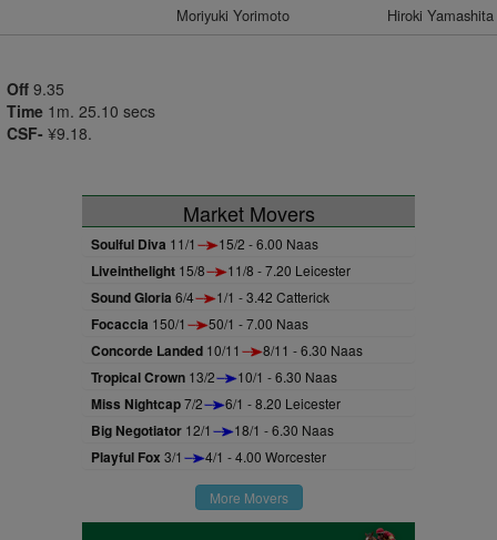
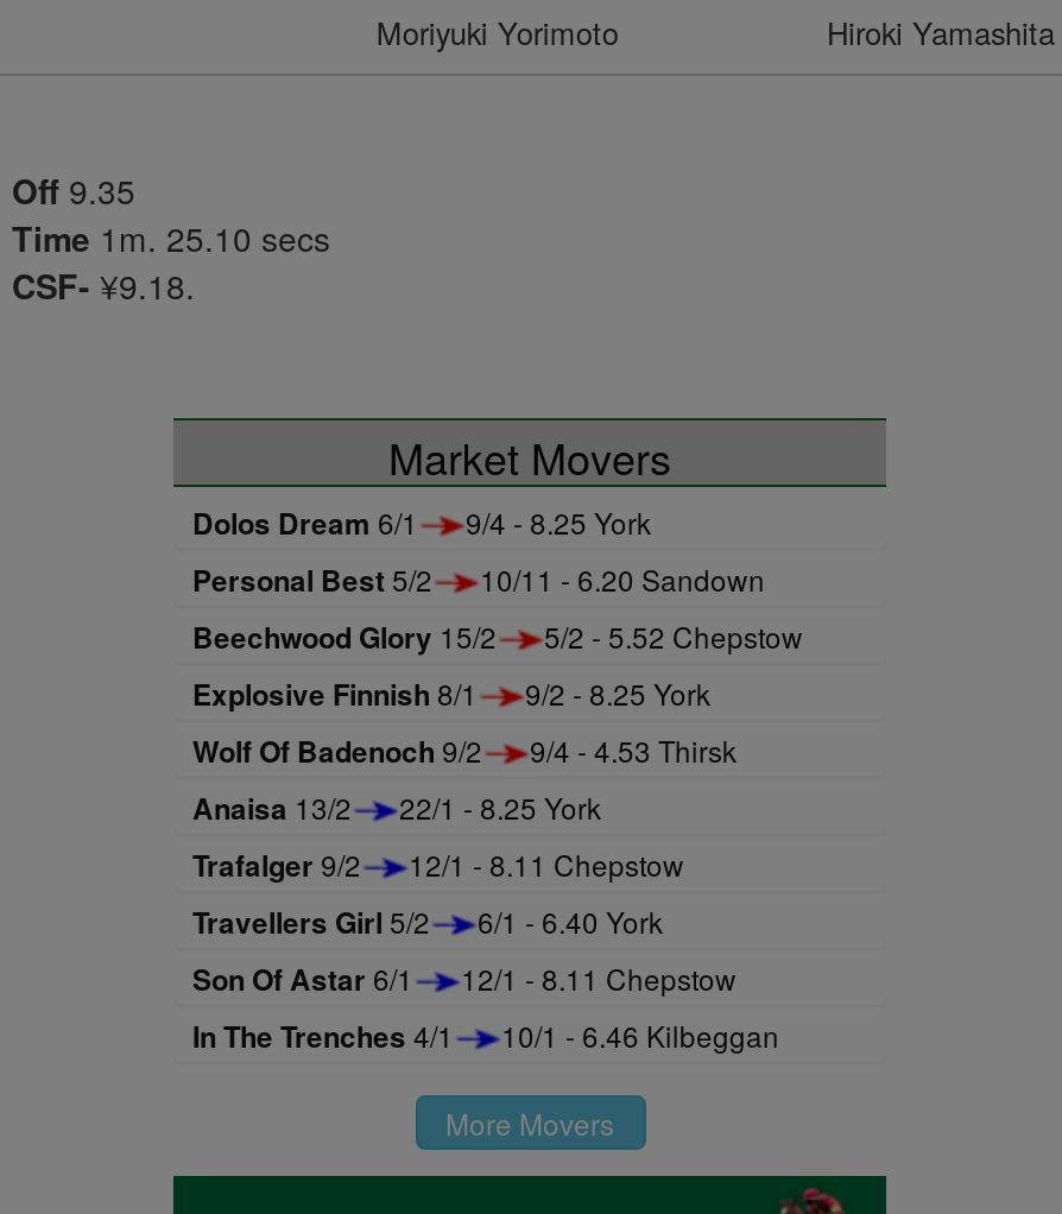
- Soulful Diva 11/1
- 15/2 - 6.00 Naas
- Liveinthelight 15/8
- 11/8 - 7.20 Leicester
- Sound Gloria 6/4
- 1/1 - 3.42 Catterick
- Focaccia 150/1
- 50/1 - 7.00 Naas
- Concorde Landed 10/11
- 8/11 - 6.30 Naas
- Tropical Crown 13/2
- 10/1 - 6.30 Naas
- Miss Nightcap7/2
- 6/1 - 8.20 Leicester
- Big Negotiator 12/1
- 18/1 - 6.30 Naas
- Playful Fox 3/1
- 4/1 - 4.00 Worcester
+ Dolos Dream 6/1
+ 9/4 - 8.25 York
+ Personal Best 5/2
+ 10/11 - 6.20 Sandown
+ Beechwood Glory 15/2
+ 5/2 - 5.52 Chepstow
+ Explosive Finnish 8/1
+ 9/2 - 8.25 York
+ Wolf Of Badenoch 9/2
+ 9/4 - 4.53 Thirsk
+ Anaisa 13/2
+ 22/1 - 8.25 York
+ Trafalger 9/2
+ 12/1 - 8.11 Chepstow
+ Travellers Girl 5/2
+ 6/1 - 6.40 York
+ Son Of Astar 6/1
+ 12/1 - 8.11 Chepstow
+ In The Trenches 4/1
+ 10/1 - 6.46 Kilbeggan
